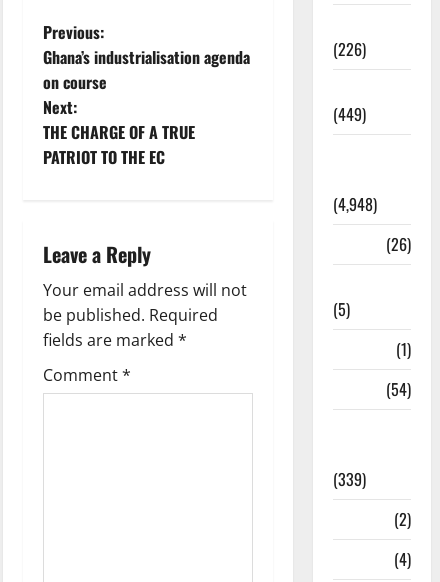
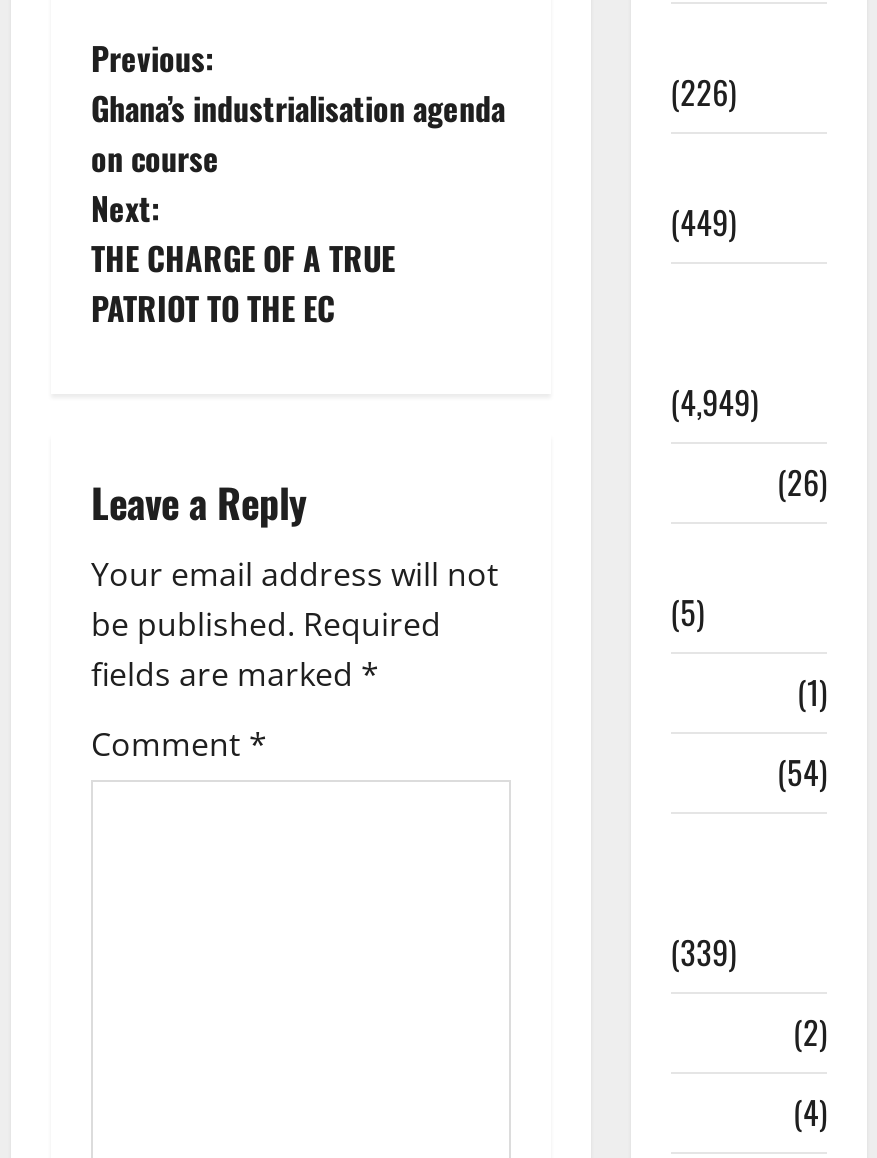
- (4,948)
+ (4,949)
